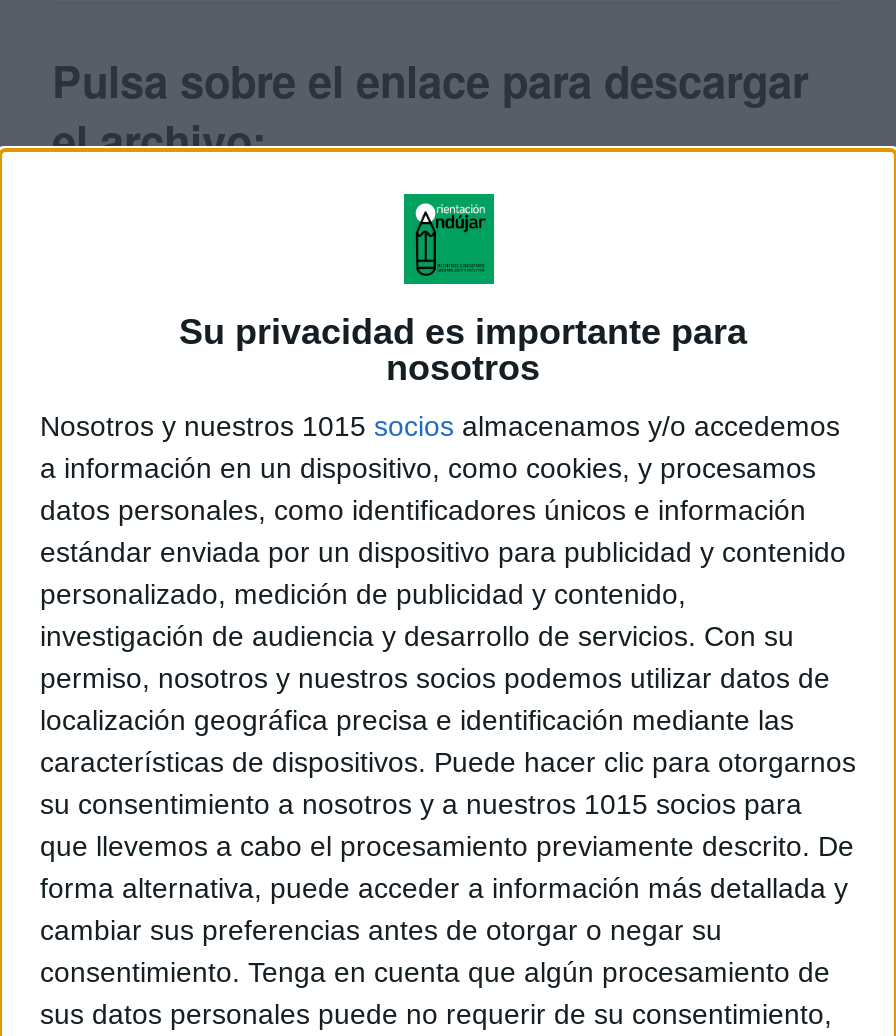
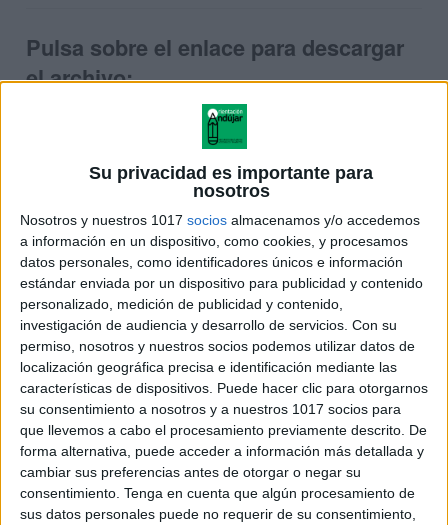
- Nosotros y nuestros 1015 socios almacenamos y/o accedemos
+ Nosotros y nuestros 1017 socios almacenamos y/o accedemos

- su consentimiento a nosotros y a nuestros 1015 socios para
+ su consentimiento a nosotros y a nuestros 1017 socios para
